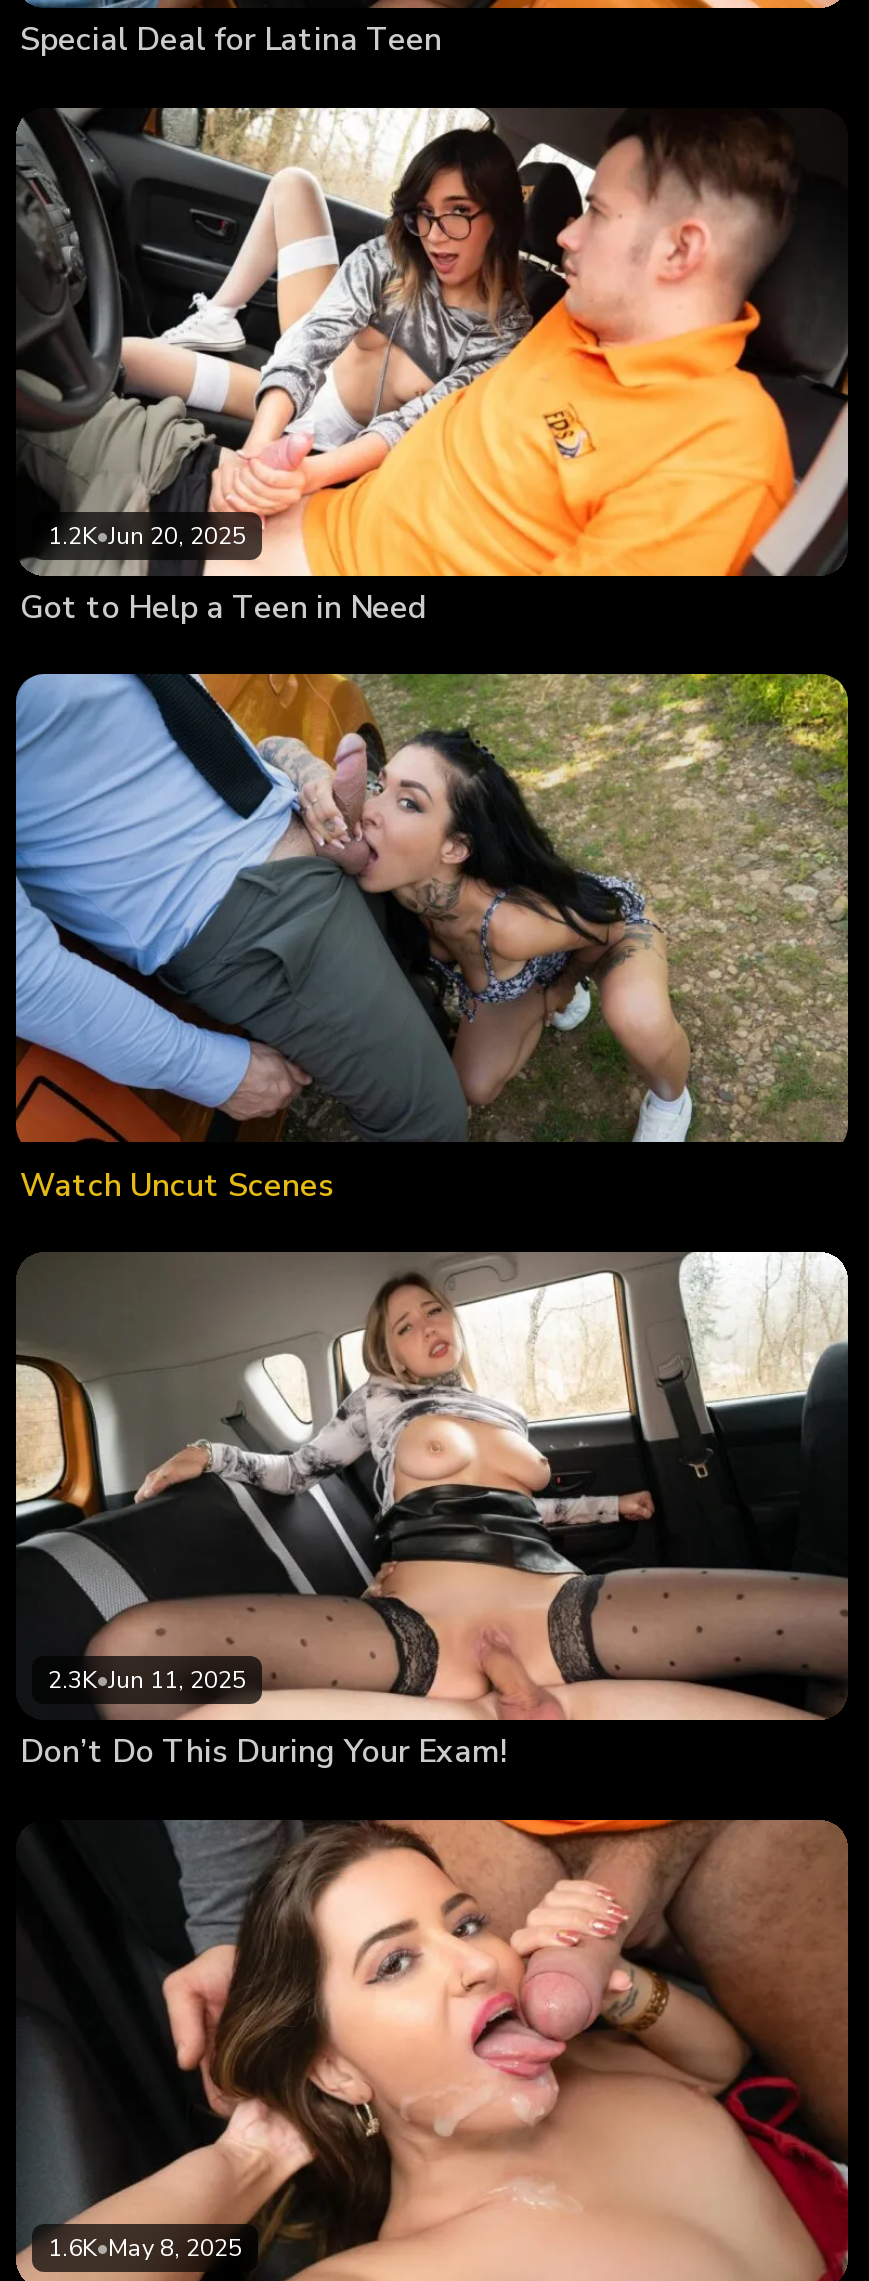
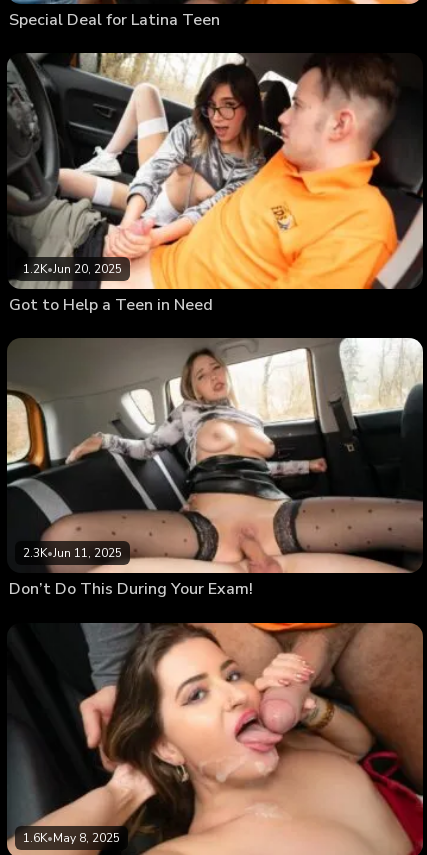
- [image]
- Watch Uncut Scenes
